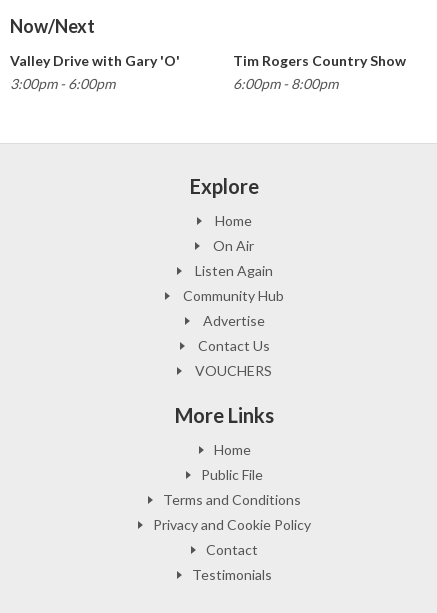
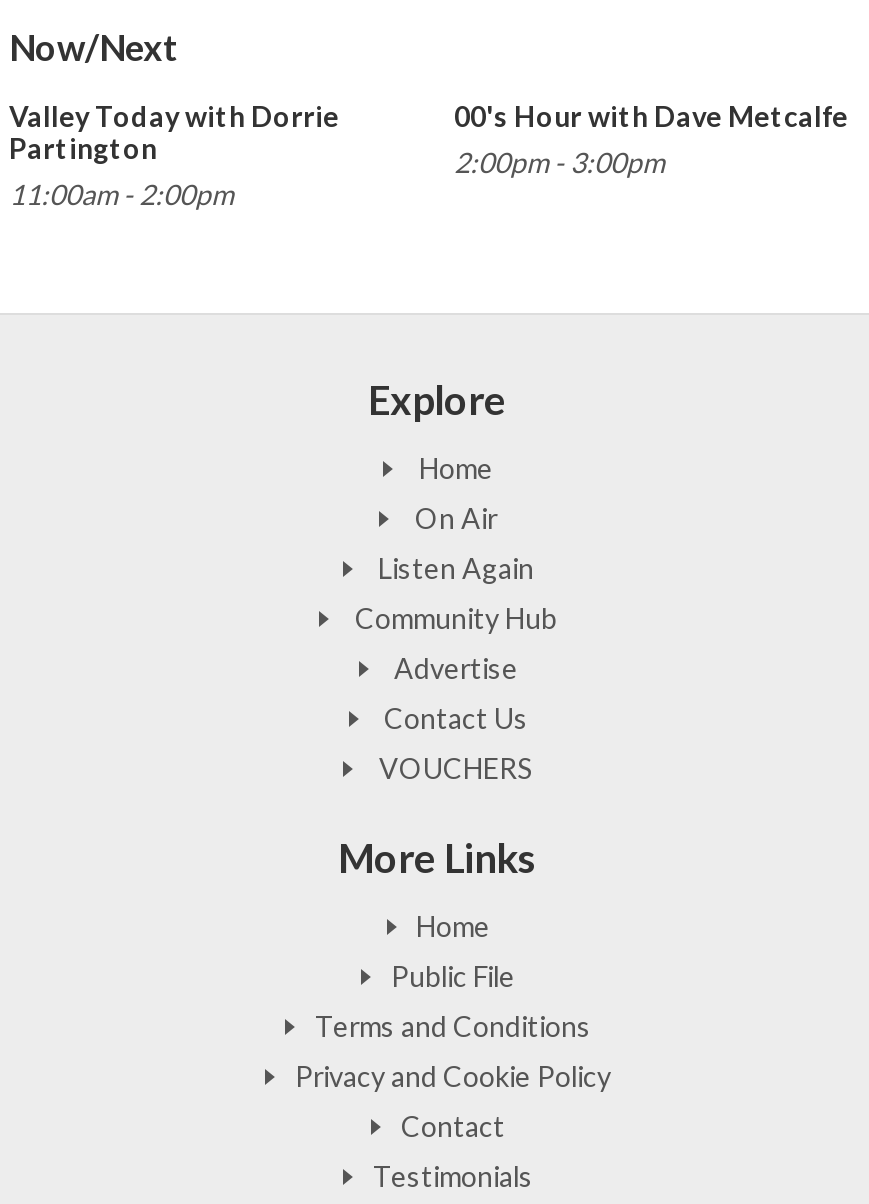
- Valley Drive with Gary 'O'
- 3:00pm - 6:00pm
+ Valley Today with Dorrie
+ Partington
+ 11:00am - 2:00pm

- Tim Rogers Country Show
- 6:00pm - 8:00pm
+ 00's Hour with Dave Metcalfe
+ 2:00pm - 3:00pm
